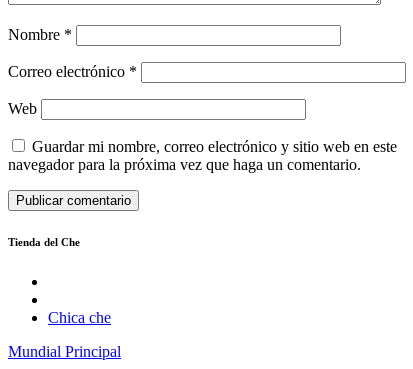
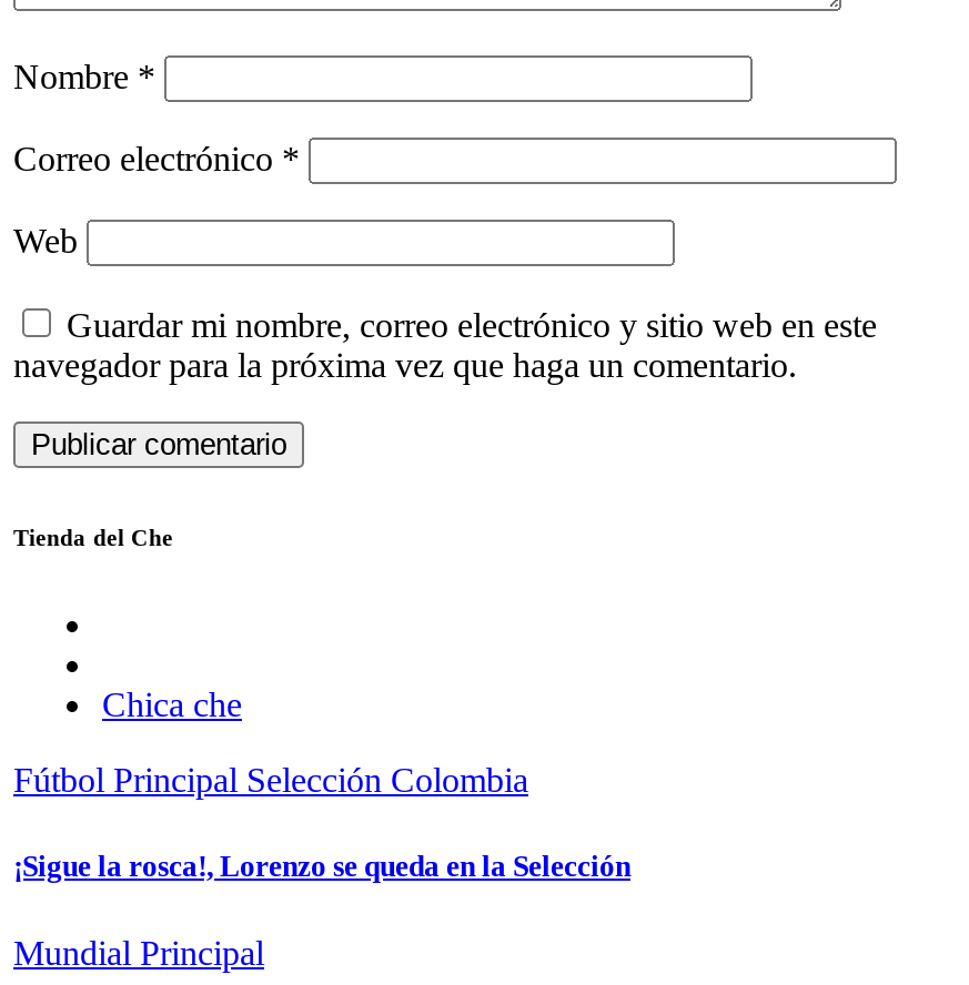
+ Fútbol Principal Selección Colombia
+ ¡Sigue la rosca!, Lorenzo se queda en la Selección
